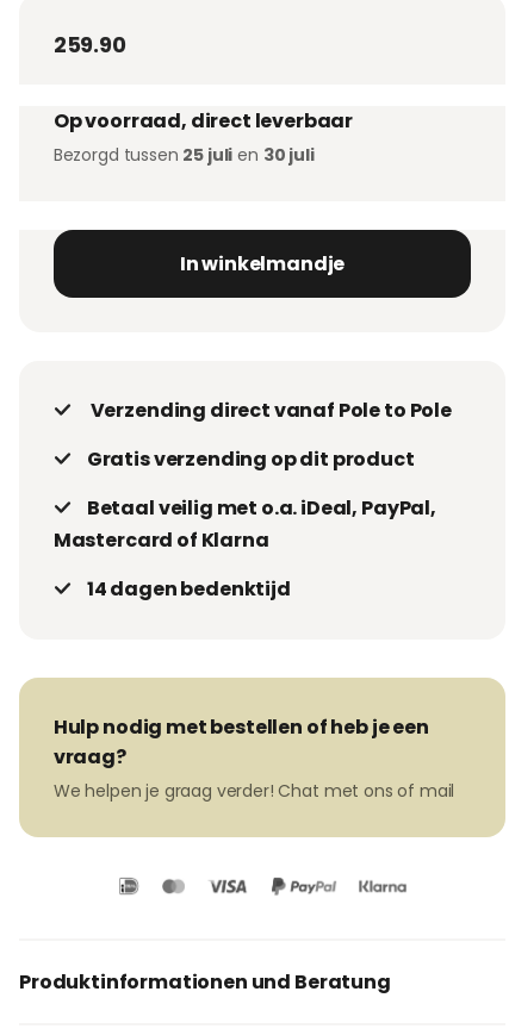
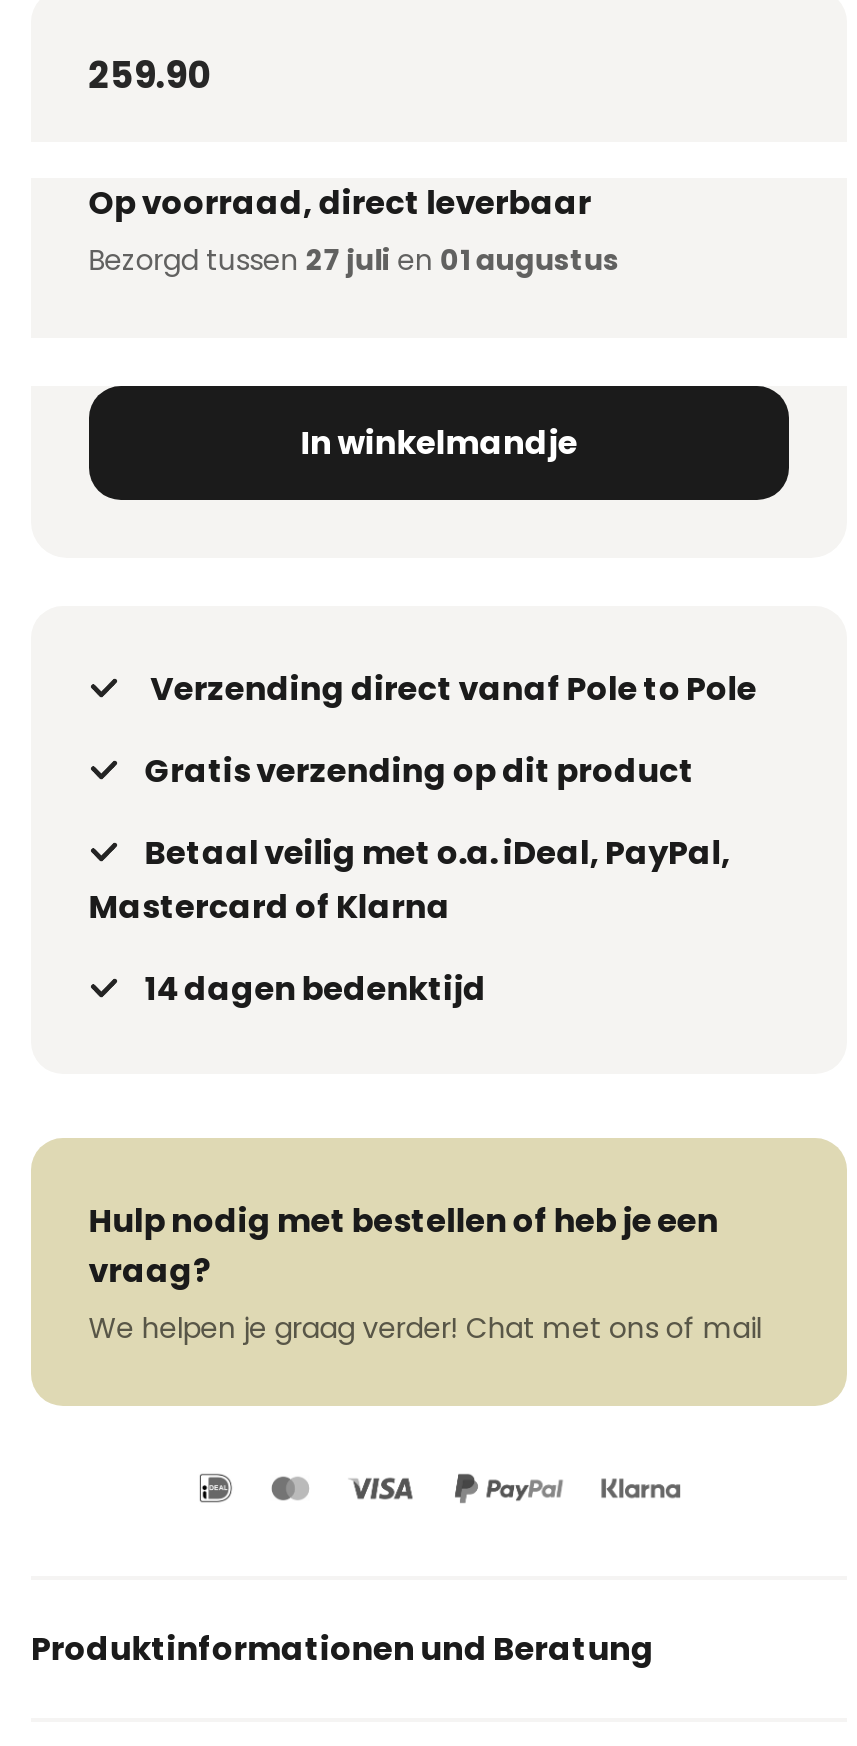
- Bezorgd tussen 25 juli en 30 juli
+ Bezorgd tussen 27 juli en 01 augustus
